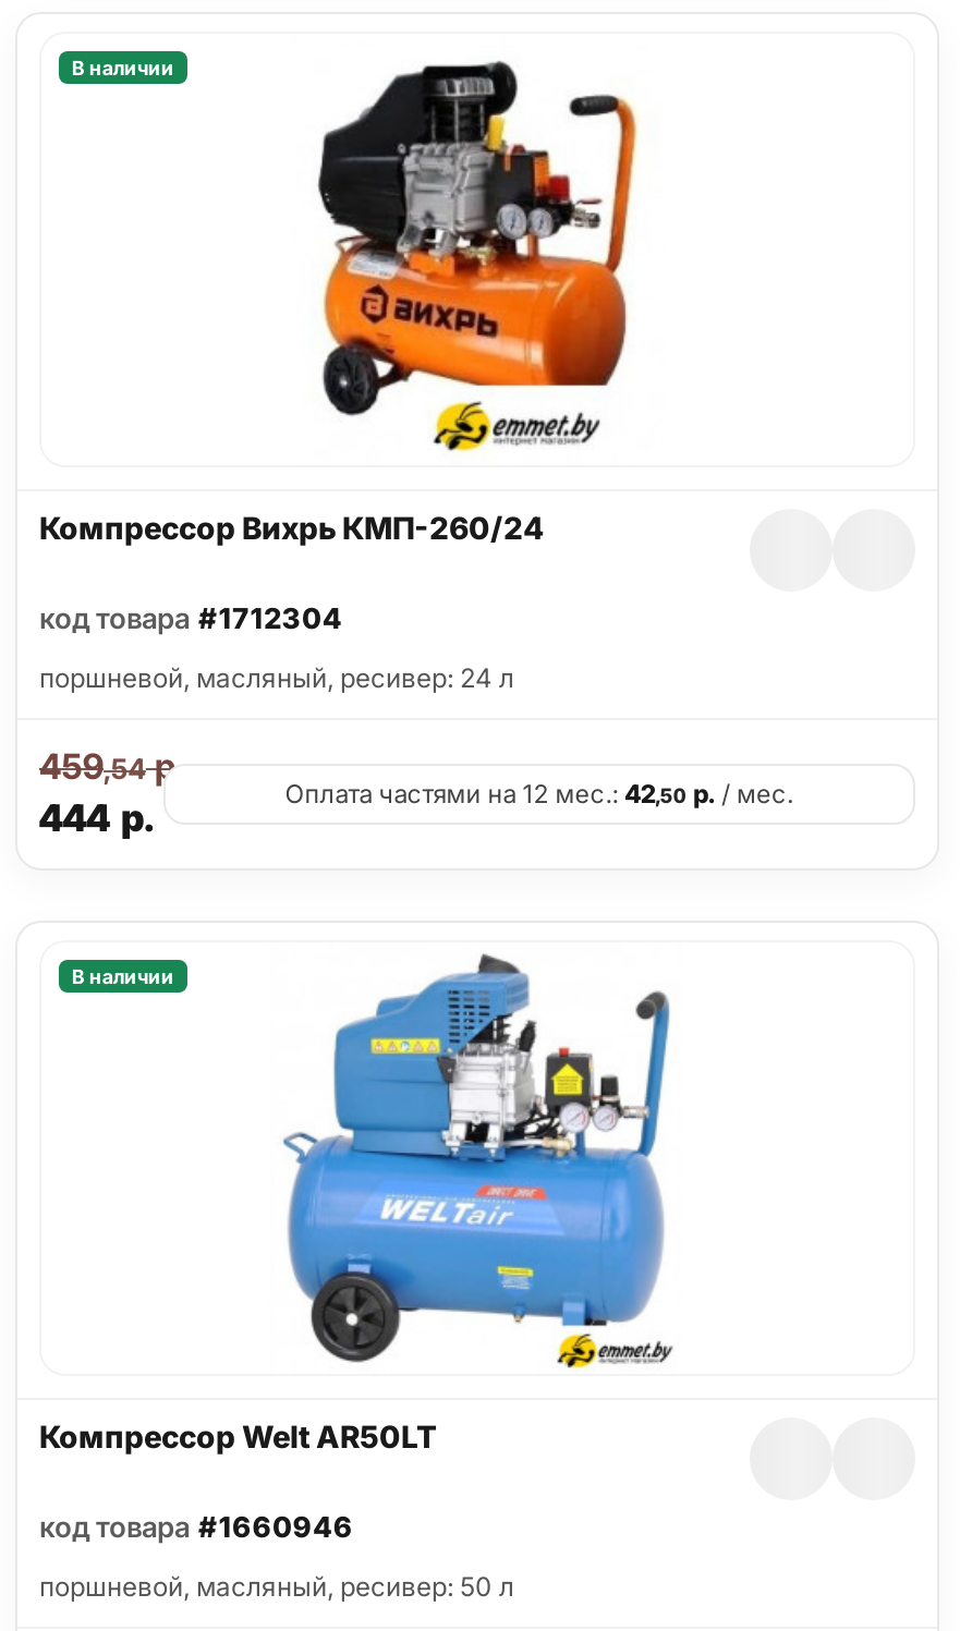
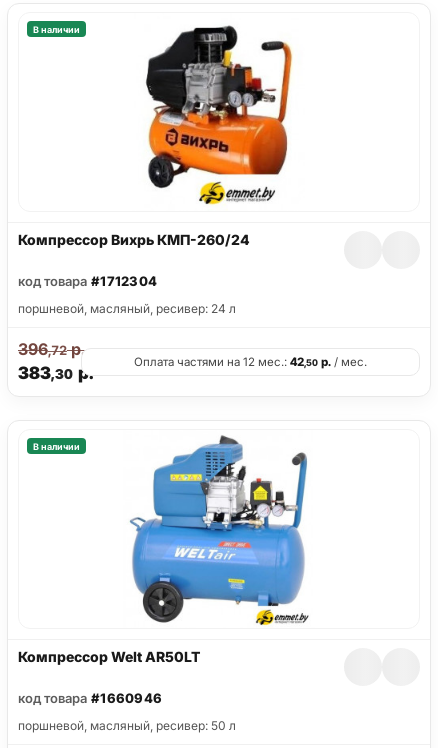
- 459,54р.
+ 396,72р.

- 444 р.
+ 383,30 р.
